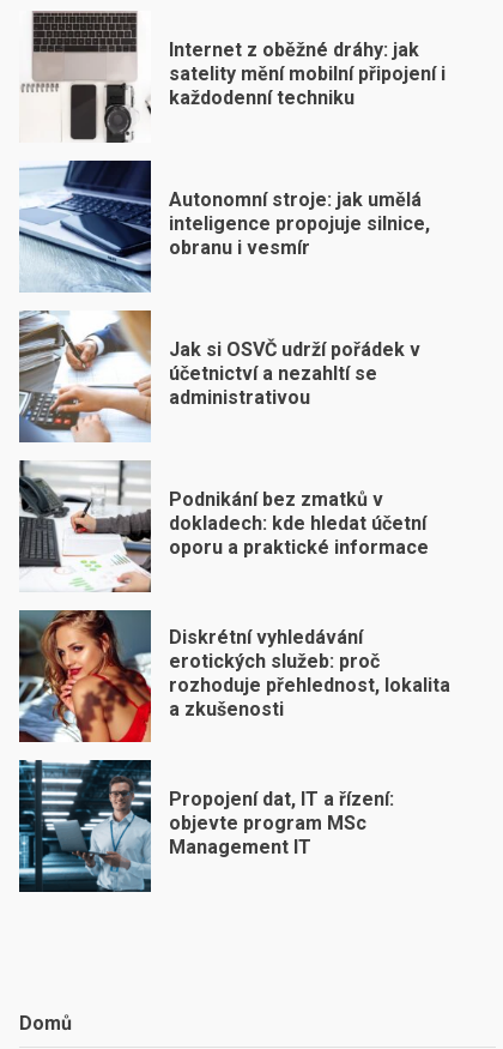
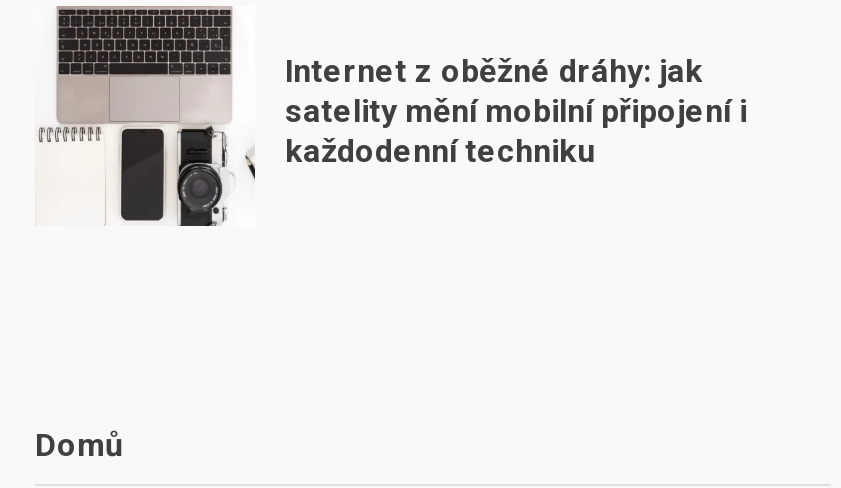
- [image]
- Autonomní stroje: jak umělá
- inteligence propojuje silnice,
- obranu i vesmír

- [image]
- Jak si OSVČ udrží pořádek v
- účetnictví a nezahltí se
- administrativou

- [image]
- Podnikání bez zmatků v
- dokladech: kde hledat účetní
- oporu a praktické informace

- [image]
- Diskrétní vyhledávání
- erotických služeb: proč
- rozhoduje přehlednost, lokalita
- a zkušenosti

- [image]
- Propojení dat, IT a řízení:
- objevte program MSc
- Management IT
